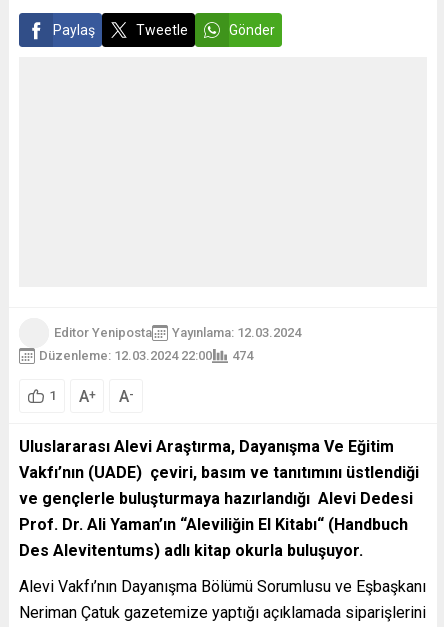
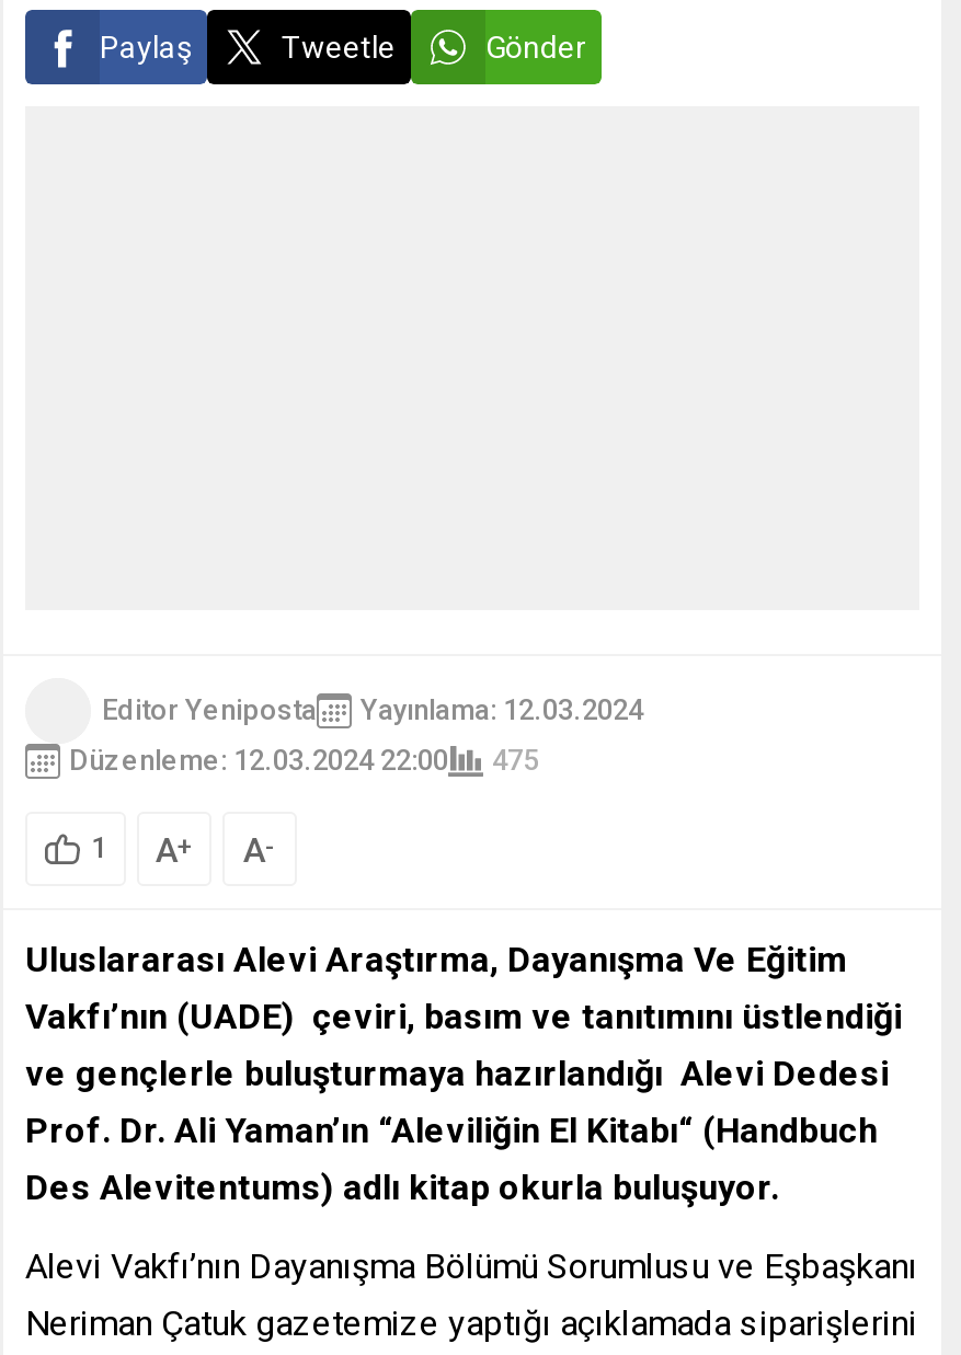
- Düzenleme: 12.03.2024 22:00 474
+ Düzenleme: 12.03.2024 22:00 475
